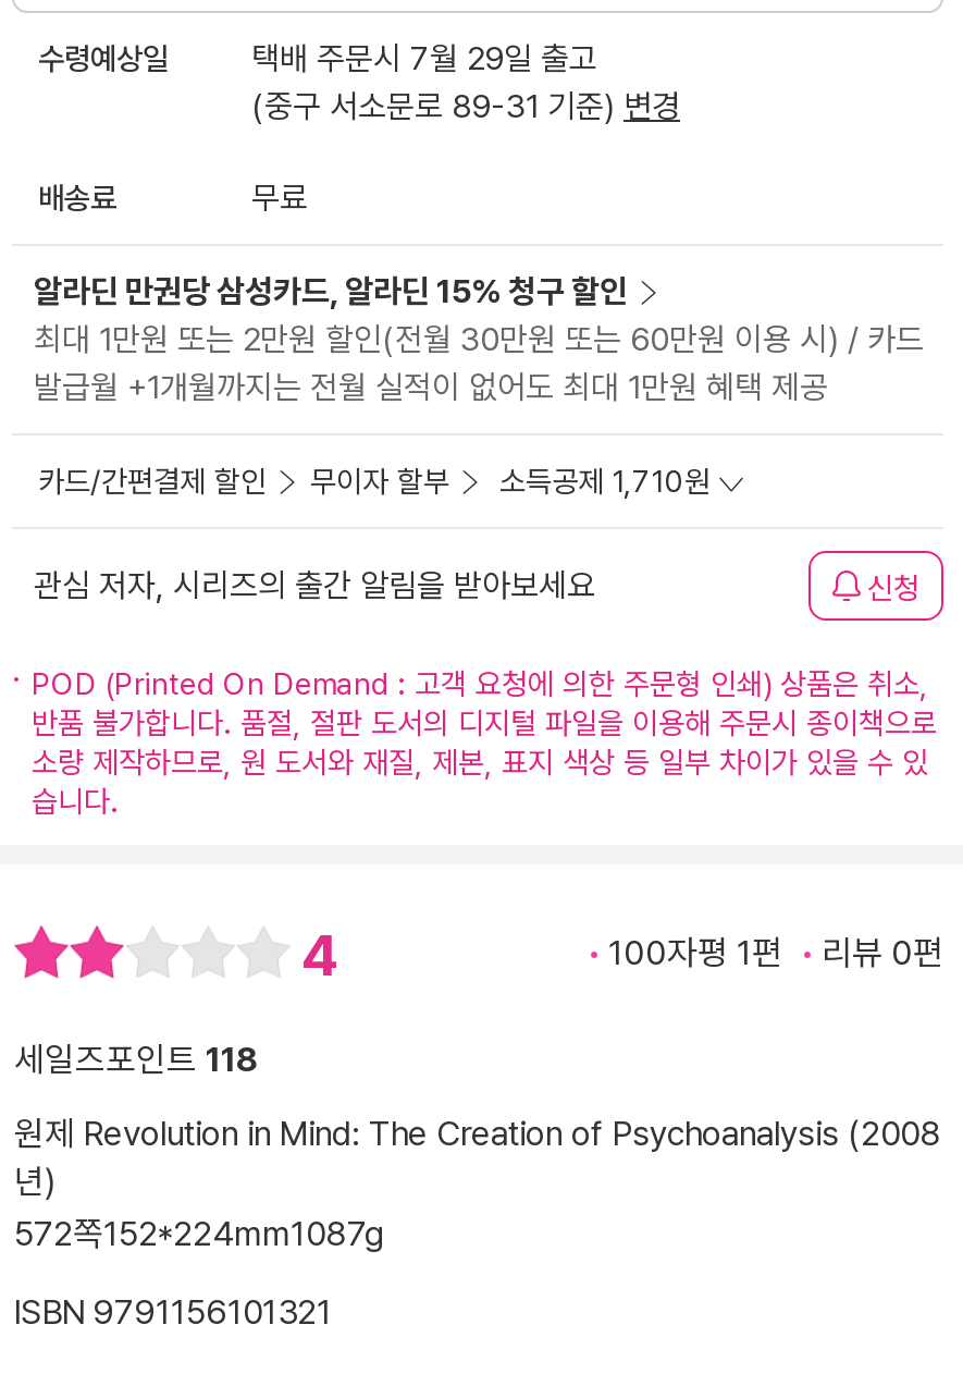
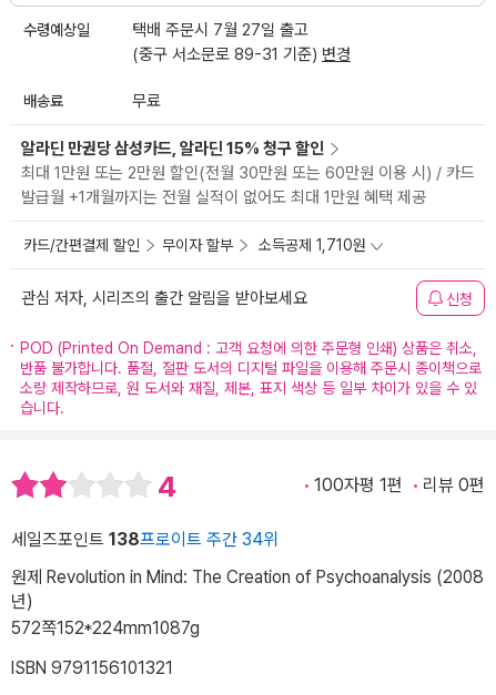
- 택배 주문시 7월 29일 출고
+ 택배 주문시 7월 27일 출고

- 세일즈포인트 118
+ 세일즈포인트 138프로이트 주간 34위
